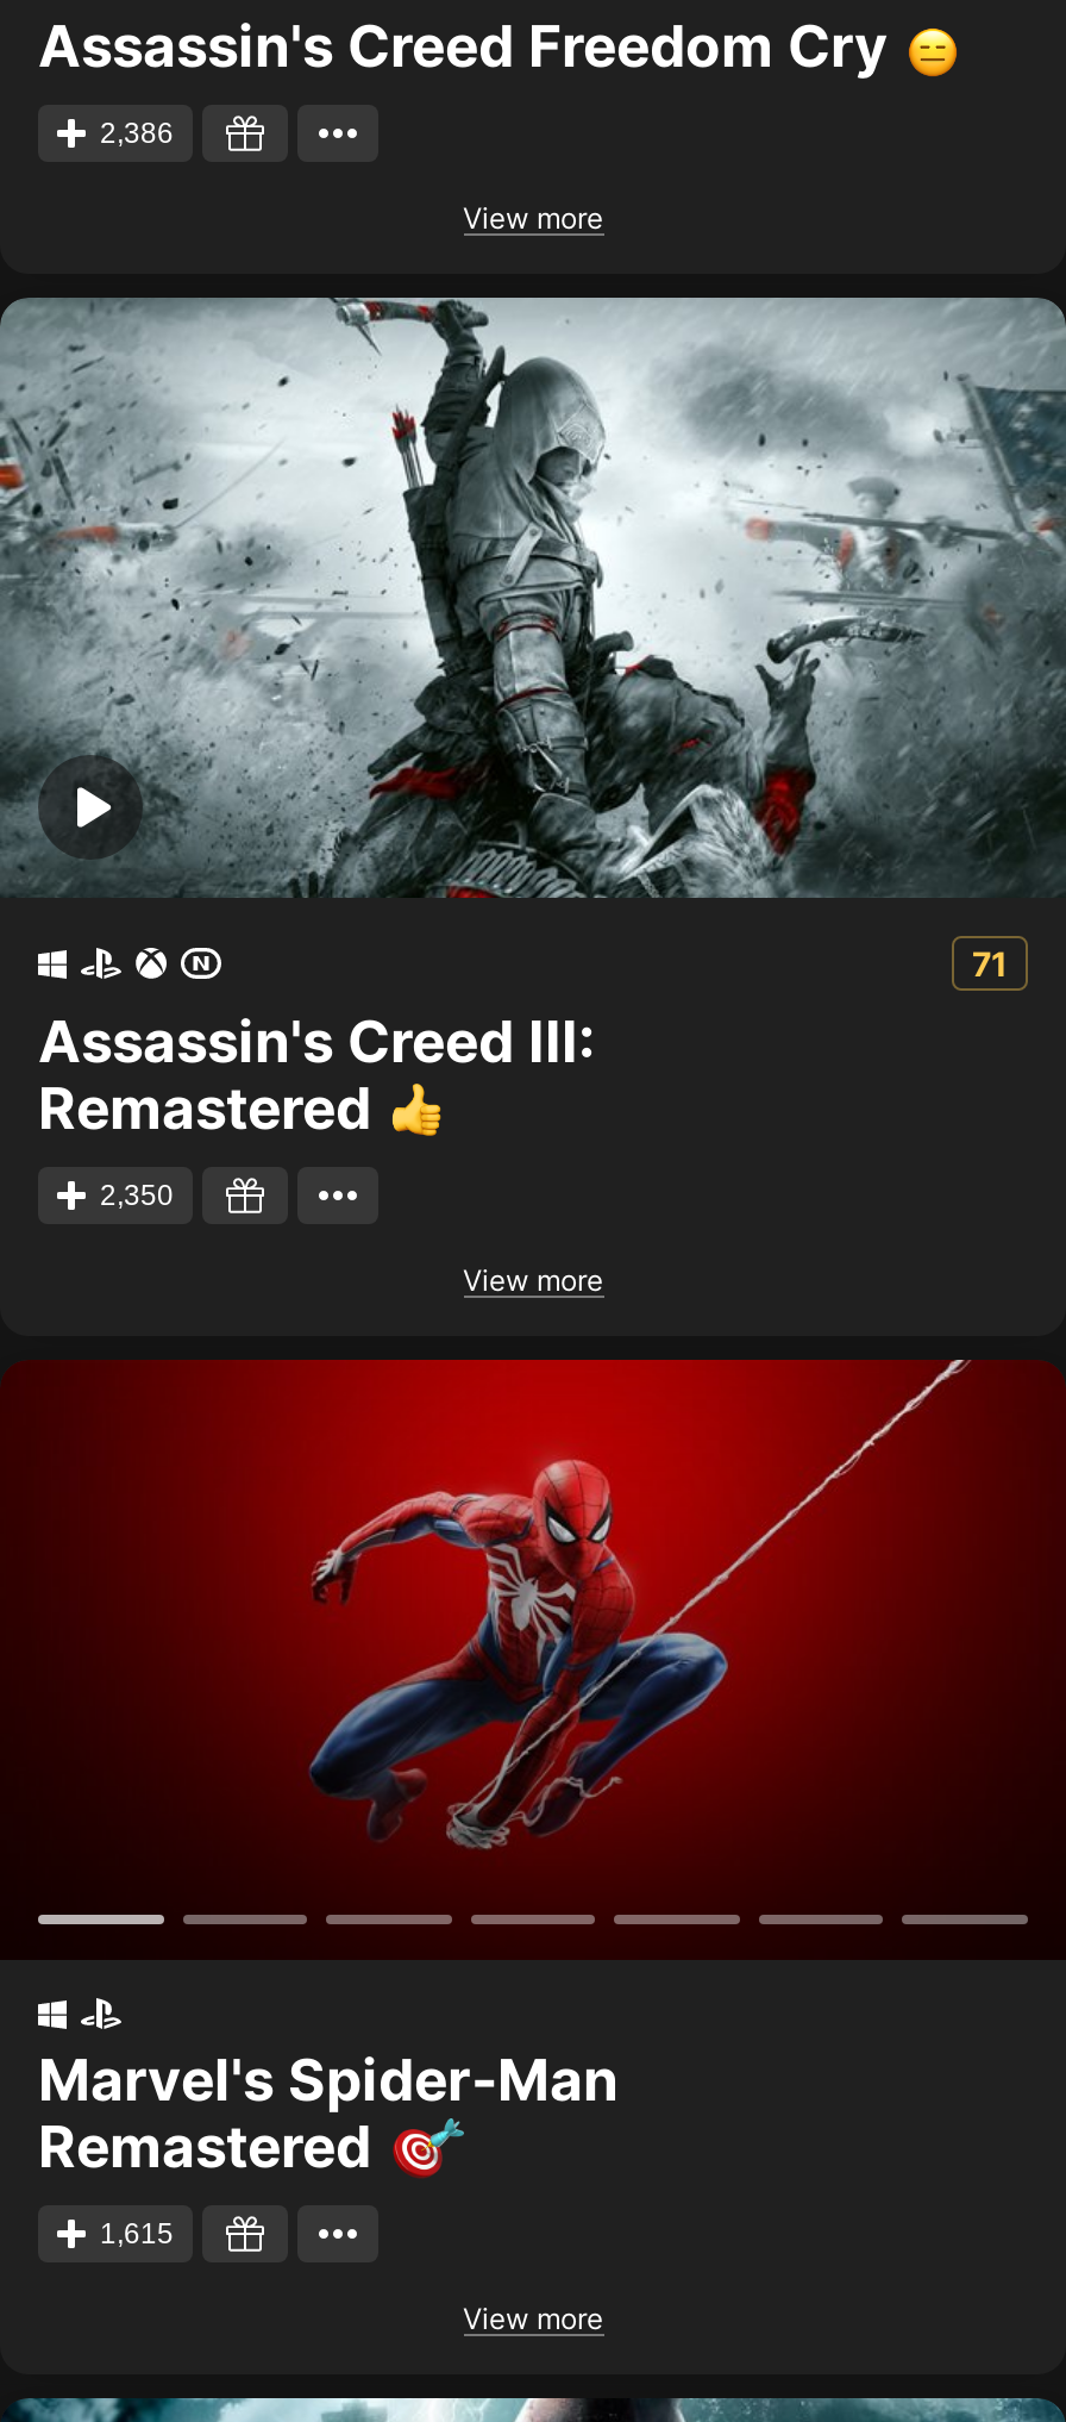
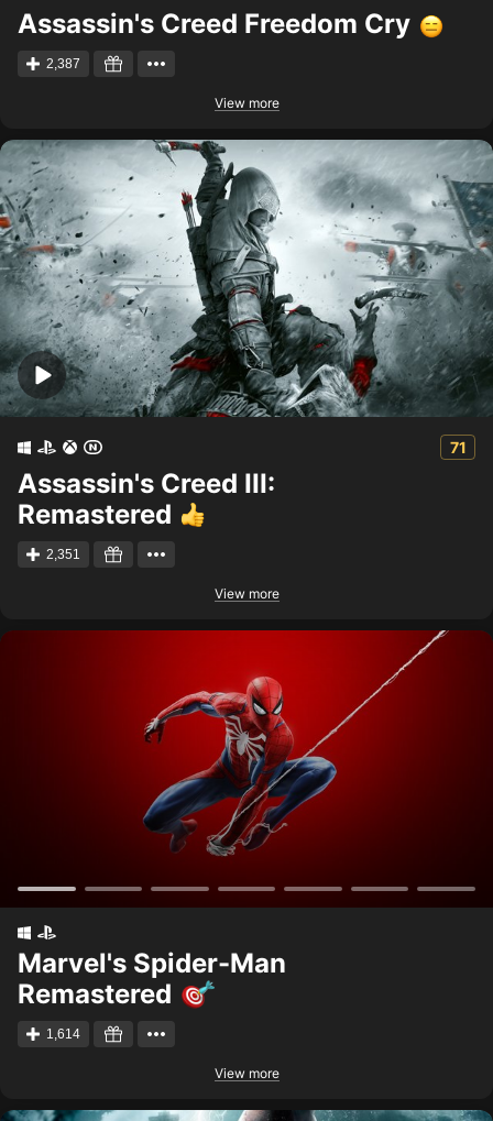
- 2,386
+ 2,387

- 2,350
+ 2,351

- 1,615
+ 1,614
